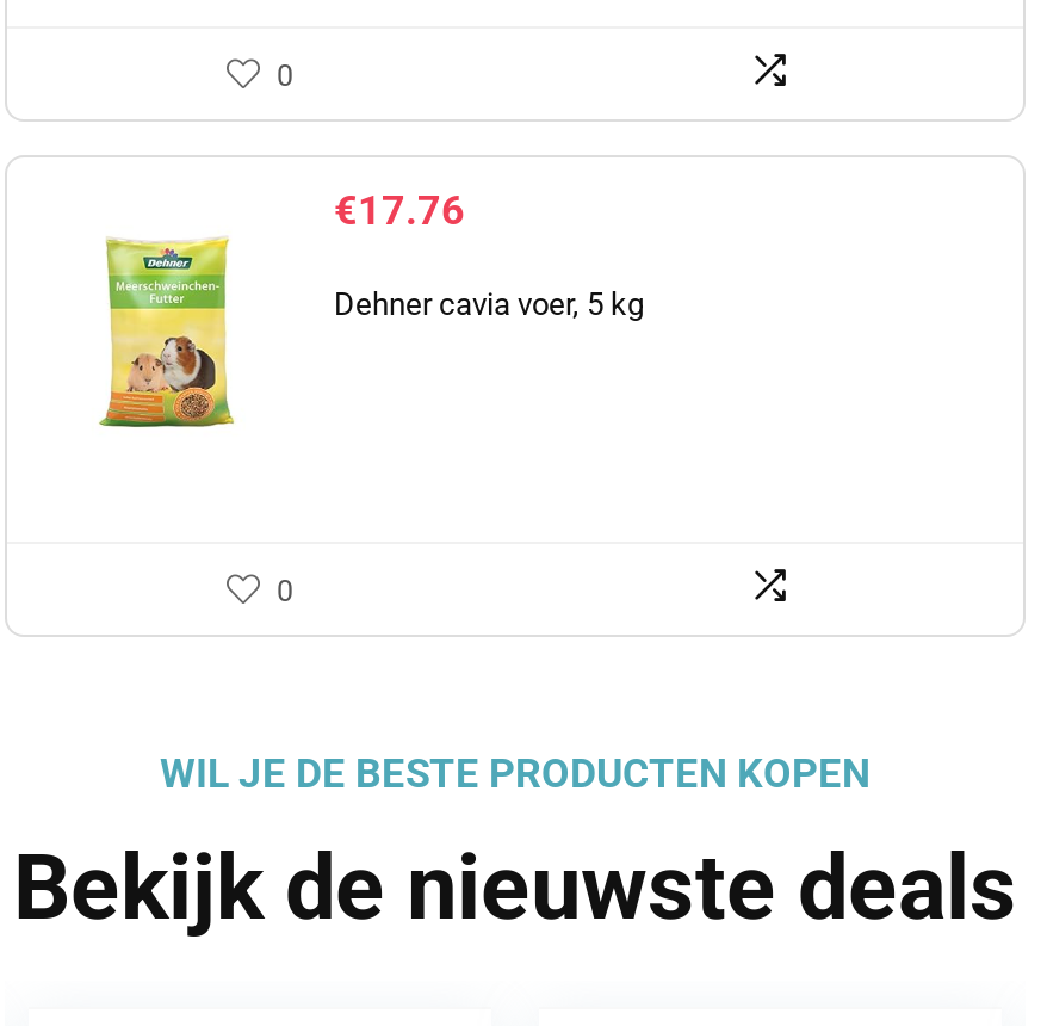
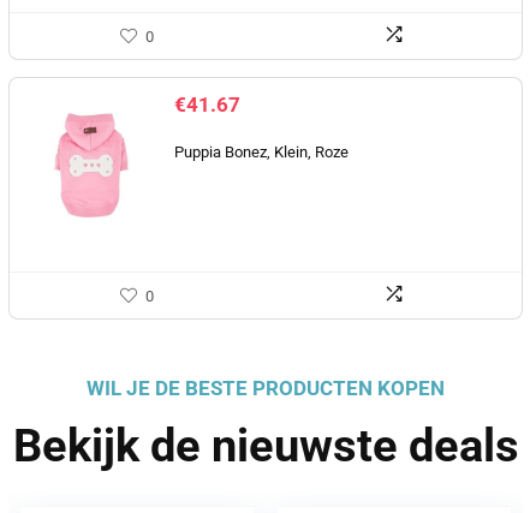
- [image]
- €17.76
+ [image]
+ €41.67

- Dehner cavia voer, 5 kg
+ Puppia Bonez, Klein, Roze
